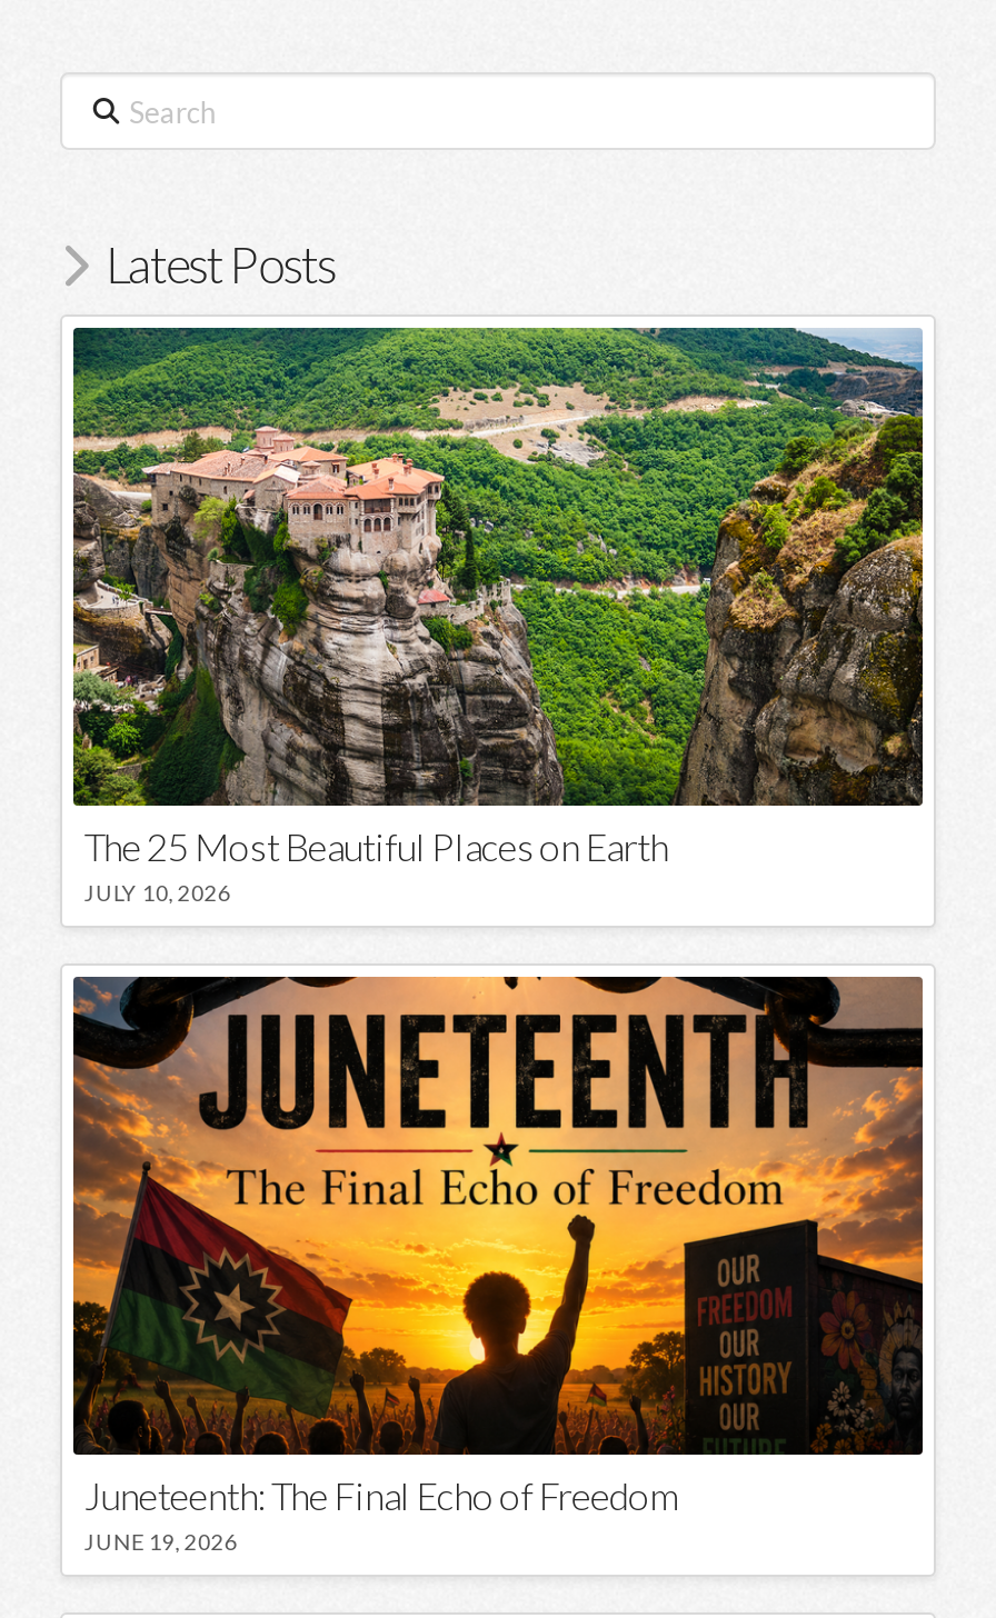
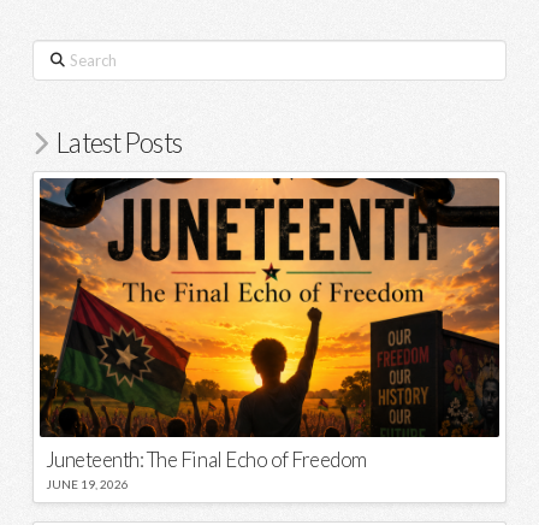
- [image]
- The 25 Most Beautiful Places on Earth
- JULY 10, 2026
